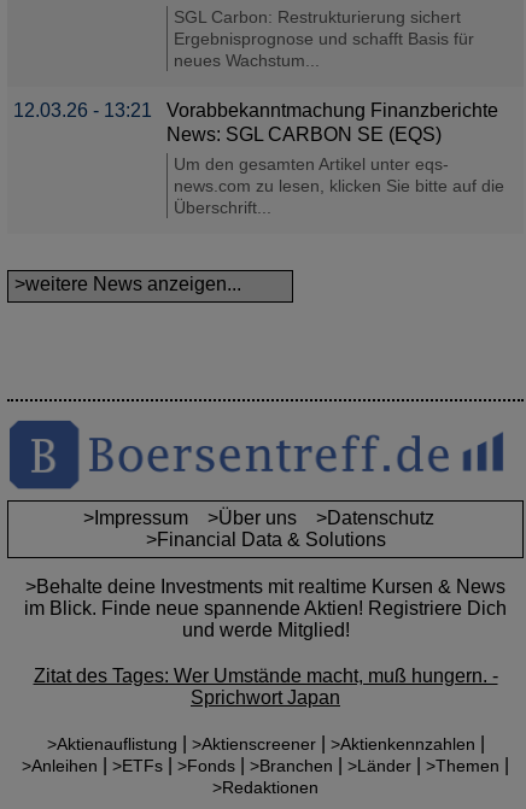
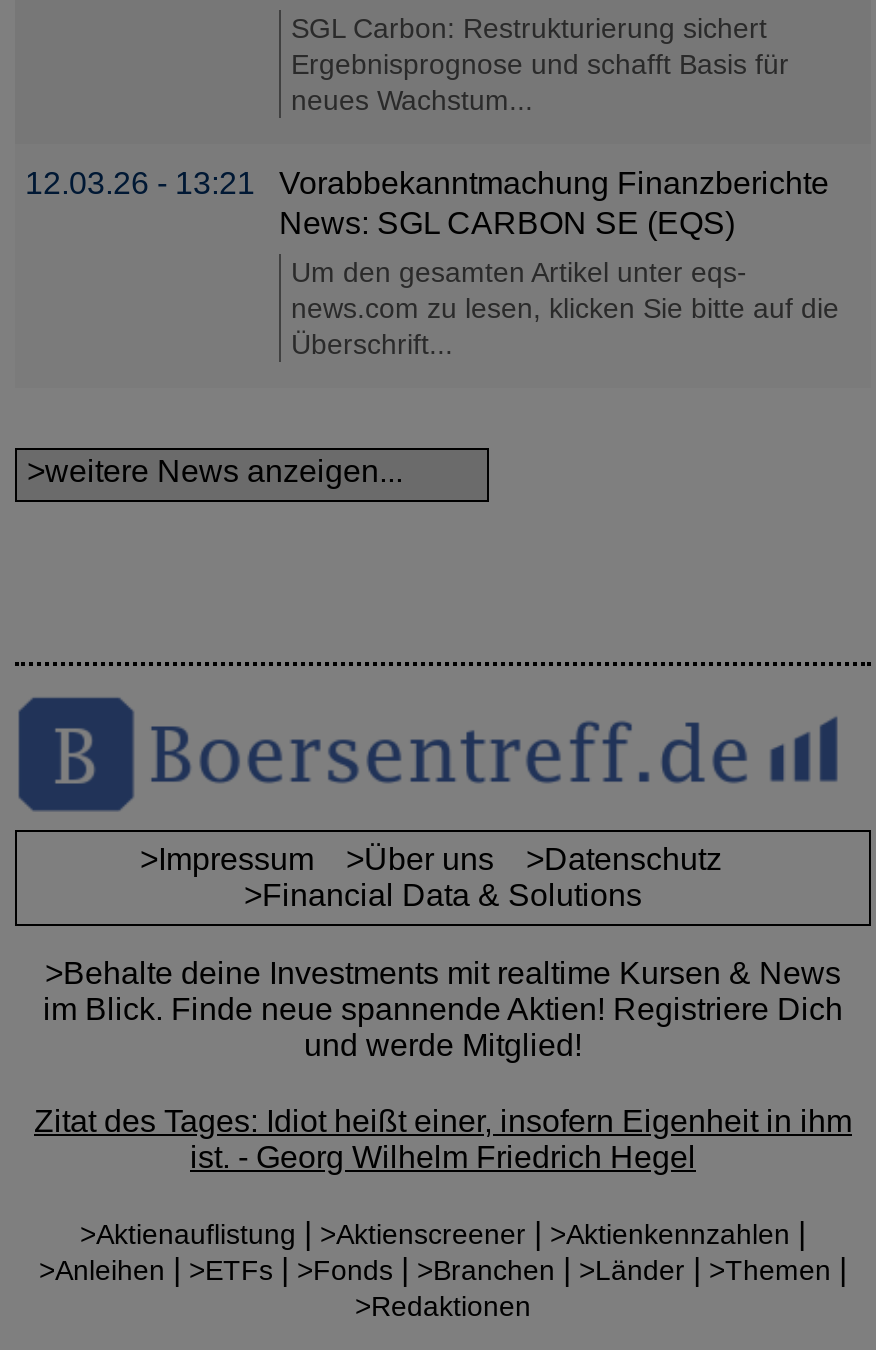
- Zitat des Tages: Wer Umstände macht, muß hungern. -
- Sprichwort Japan
+ Zitat des Tages: Idiot heißt einer, insofern Eigenheit in ihm
+ ist. - Georg Wilhelm Friedrich Hegel
